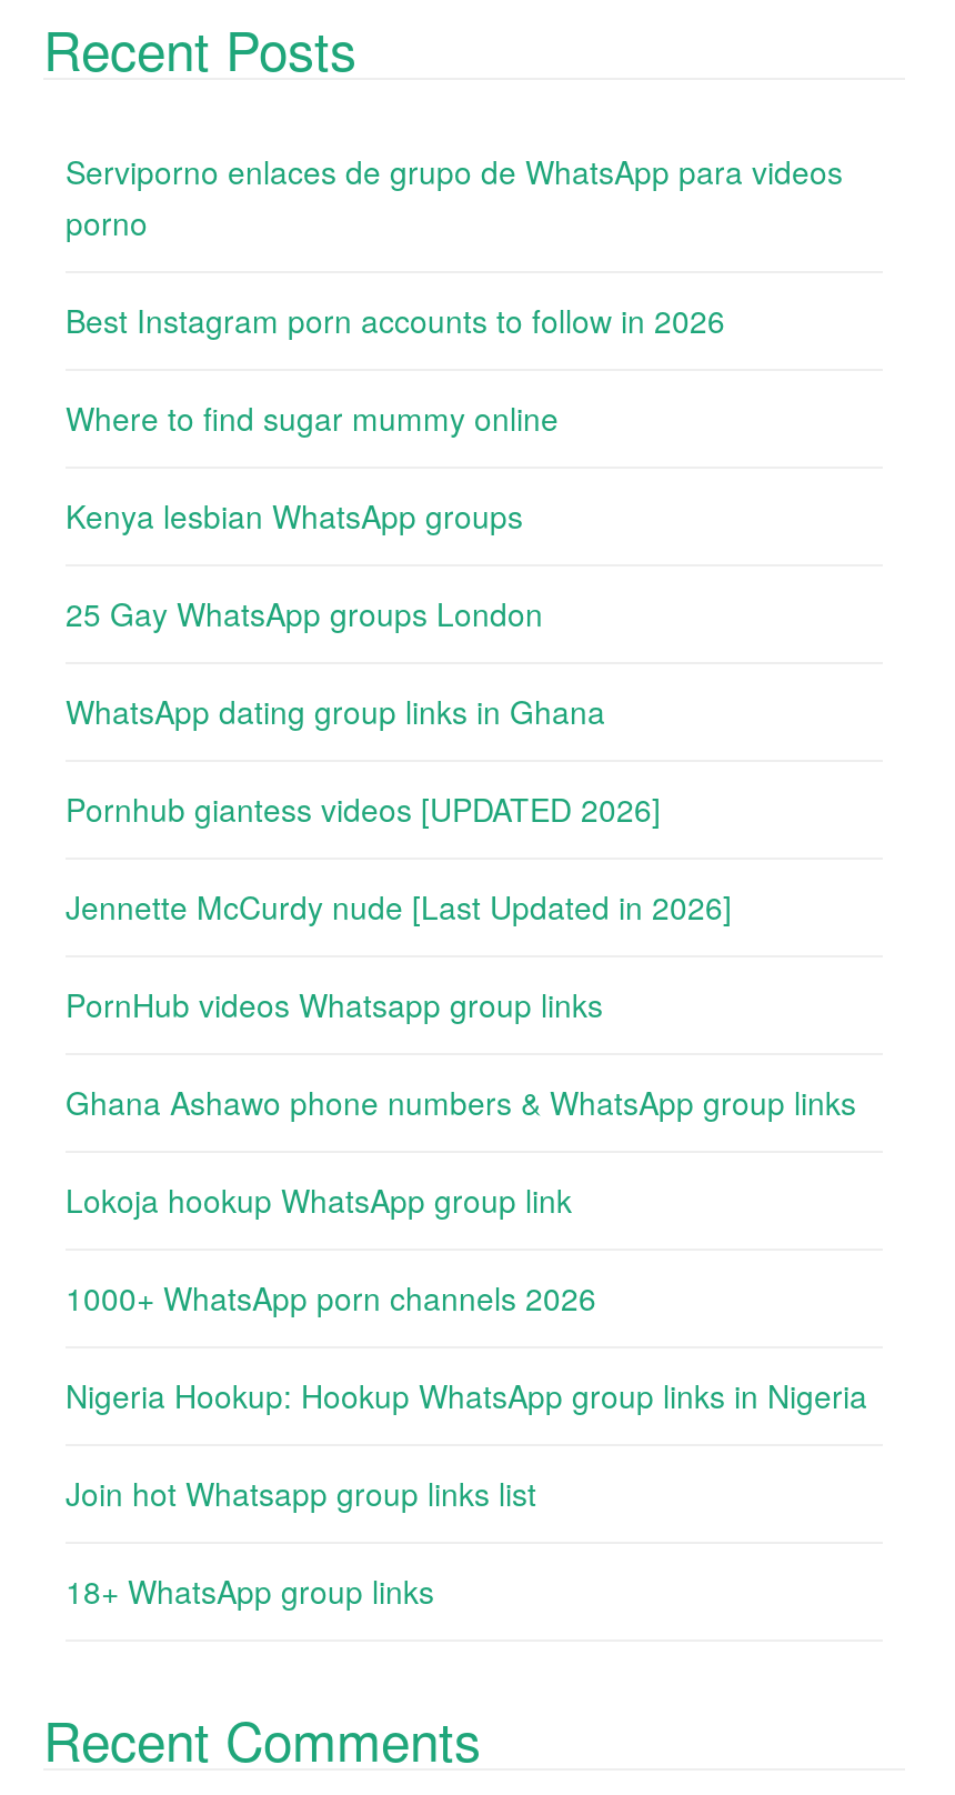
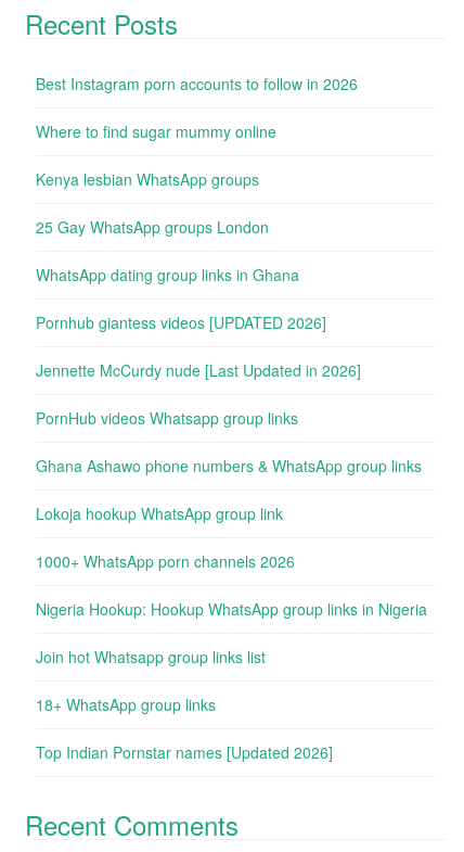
- Serviporno enlaces de grupo de WhatsApp para videos
- porno

moved up: Best Instagram porn accounts to follow in 2026 | Where to find sugar mummy online | Kenya lesbian WhatsApp groups | ... | Join hot Whatsapp group links list | 18+ WhatsApp group links

+ Top Indian Pornstar names [Updated 2026]
